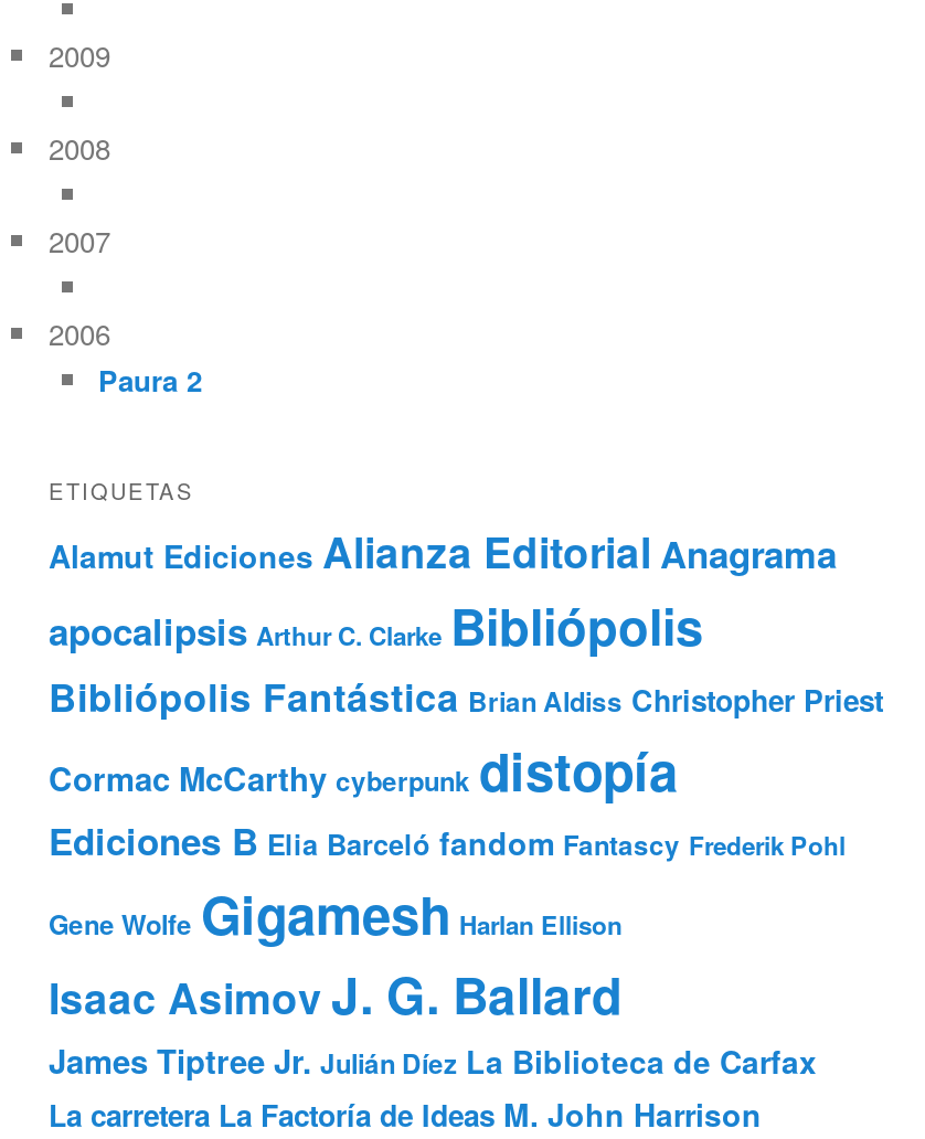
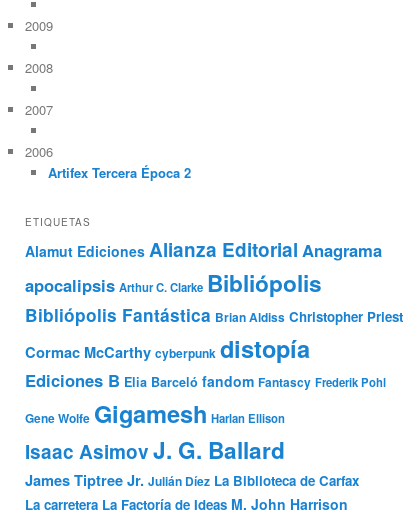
- Paura 2
+ Artifex Tercera Época 2
